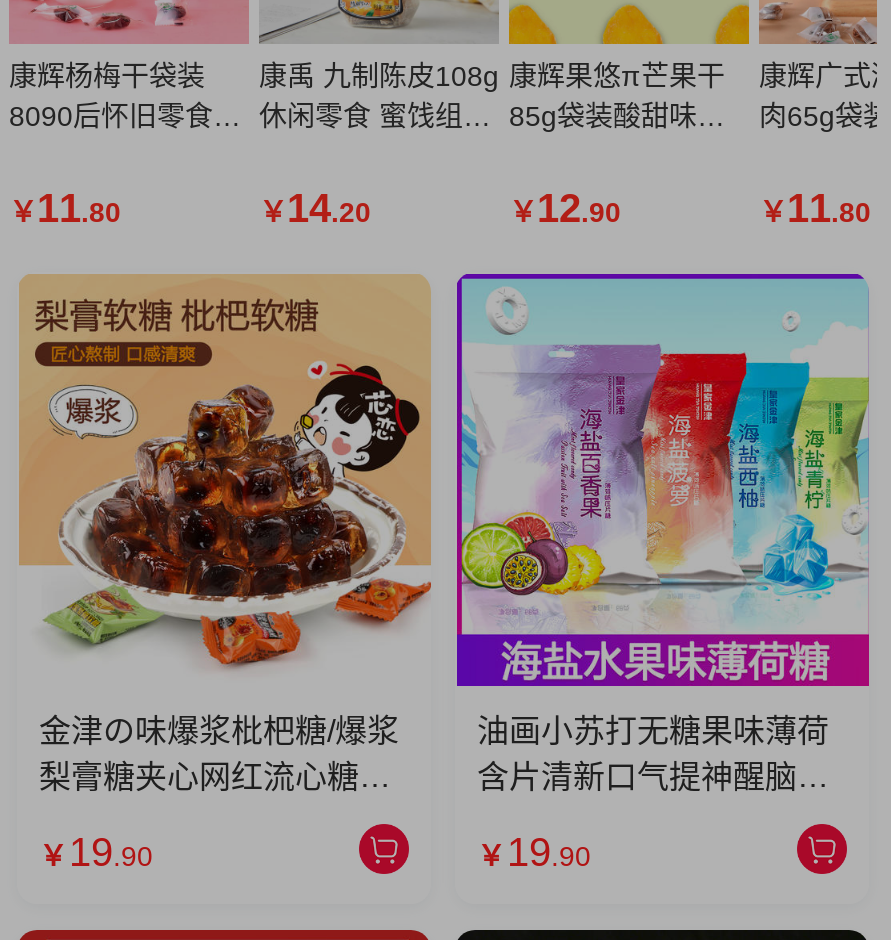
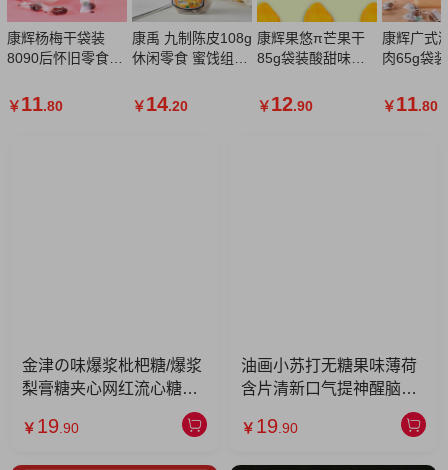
- [image]

- [image]
